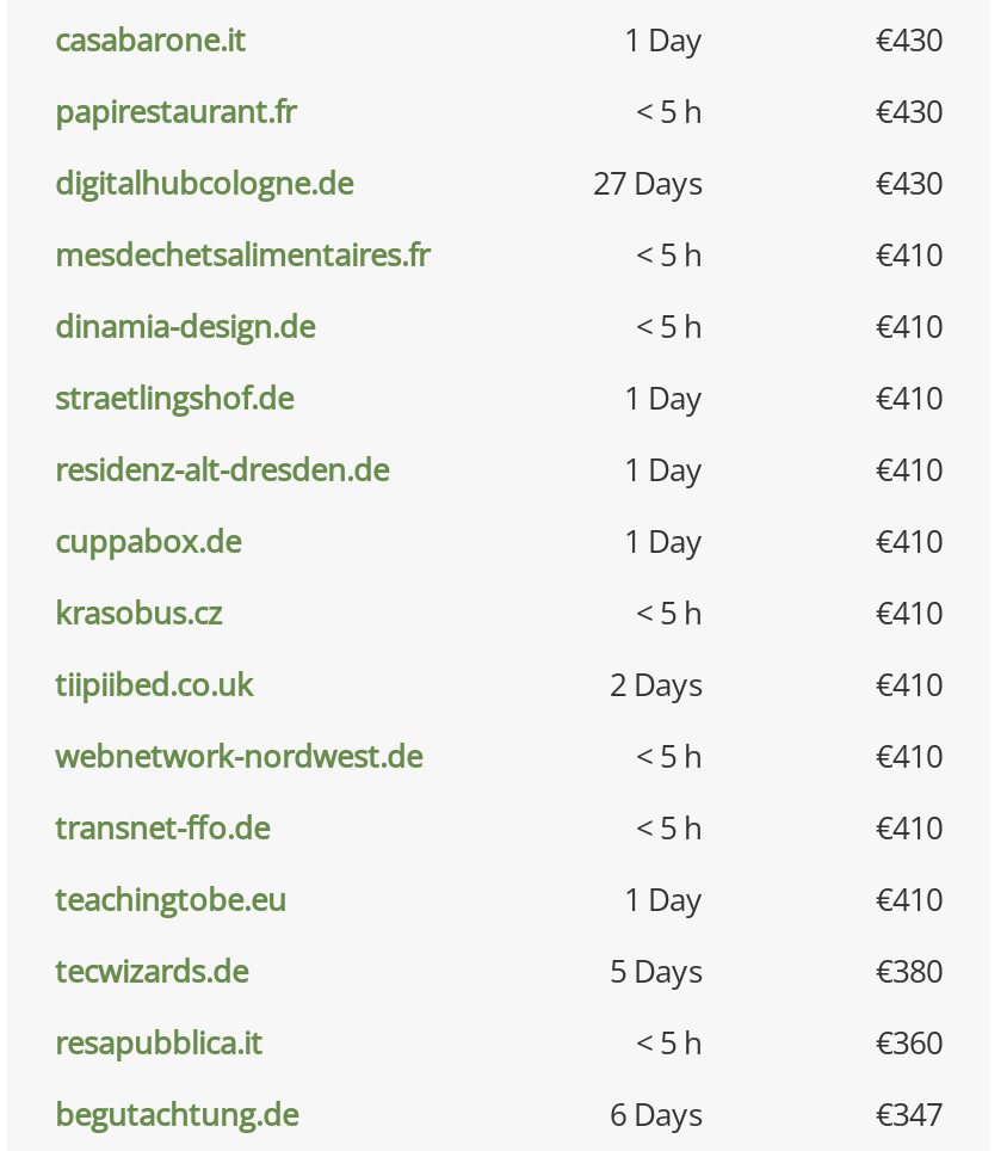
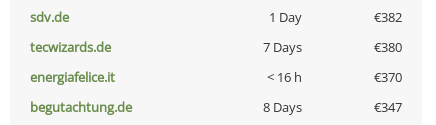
- casabarone.it
+ sdv.de

- €430
- papirestaurant.fr
- < 5 h
- €430
- digitalhubcologne.de
- 27 Days
- €430
- mesdechetsalimentaires.fr
- < 5 h
- €410
- dinamia-design.de
- < 5 h
- €410
- straetlingshof.de
- 1 Day
- €410
- residenz-alt-dresden.de
- 1 Day
- €410
- cuppabox.de
- 1 Day
- €410
- krasobus.cz
- < 5 h
- €410
- tiipiibed.co.uk
- 2 Days
- €410
- webnetwork-nordwest.de
- < 5 h
- €410
- transnet-ffo.de
- < 5 h
- €410
- teachingtobe.eu
- 1 Day
- €410
+ €382

- 5 Days
+ 7 Days

- resapubblica.it
- < 5 h
- €360
+ energiafelice.it
+ < 16 h
+ €370

- 6 Days
+ 8 Days
